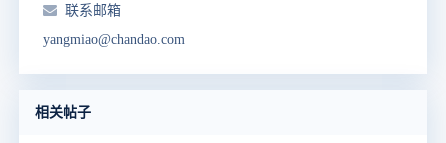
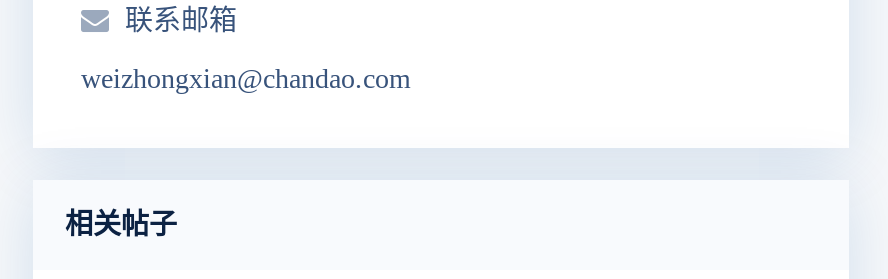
- yangmiao@chandao.com
+ weizhongxian@chandao.com
